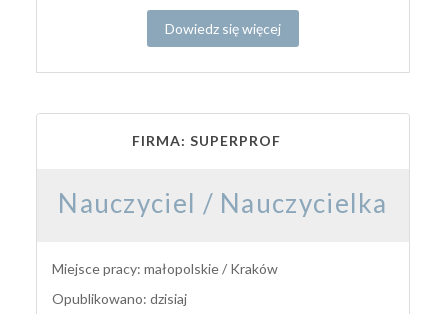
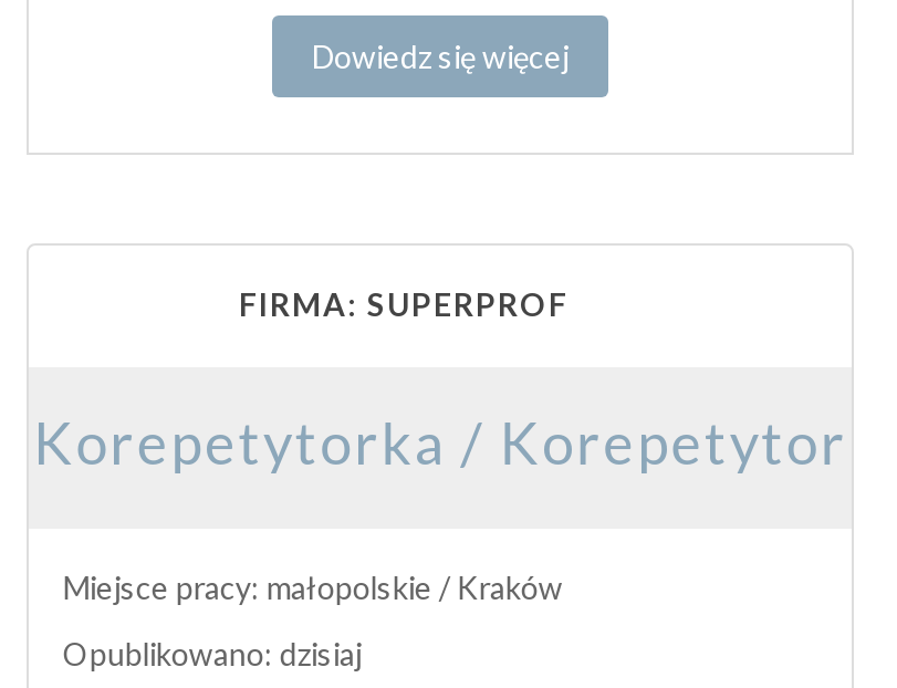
- Nauczyciel / Nauczycielka
+ Korepetytorka / Korepetytor
